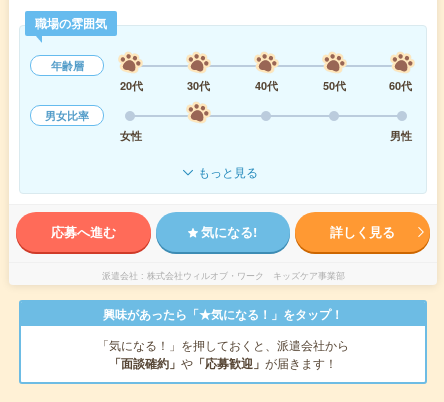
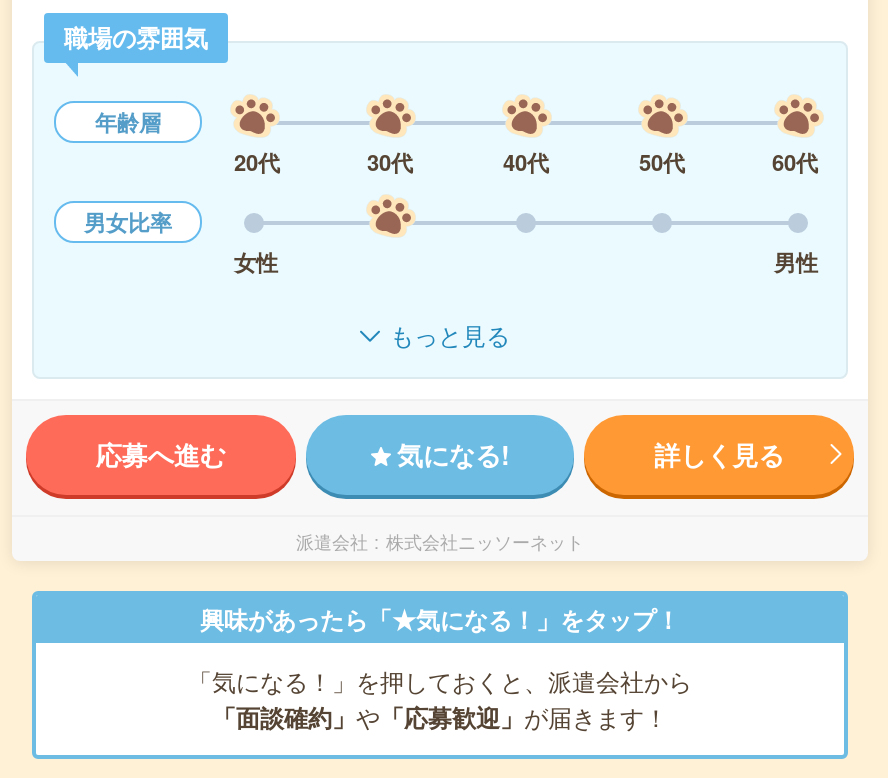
- 株式会社ウィルオブ・ワーク キッズケア事業部
+ 株式会社ニッソーネット
